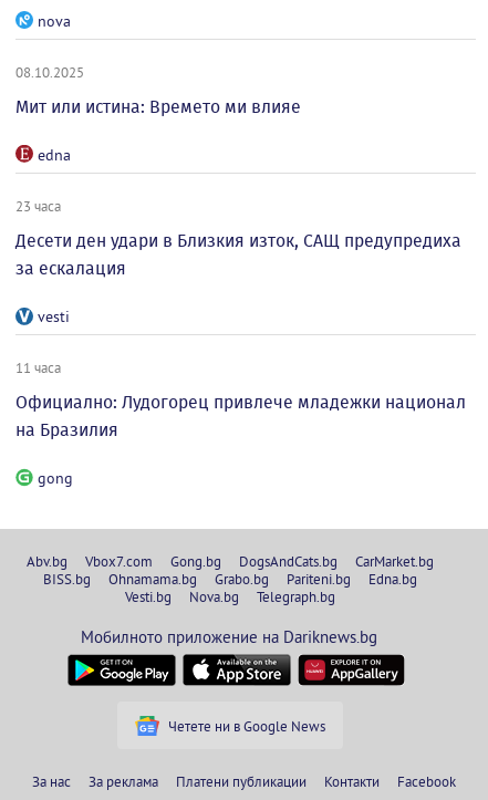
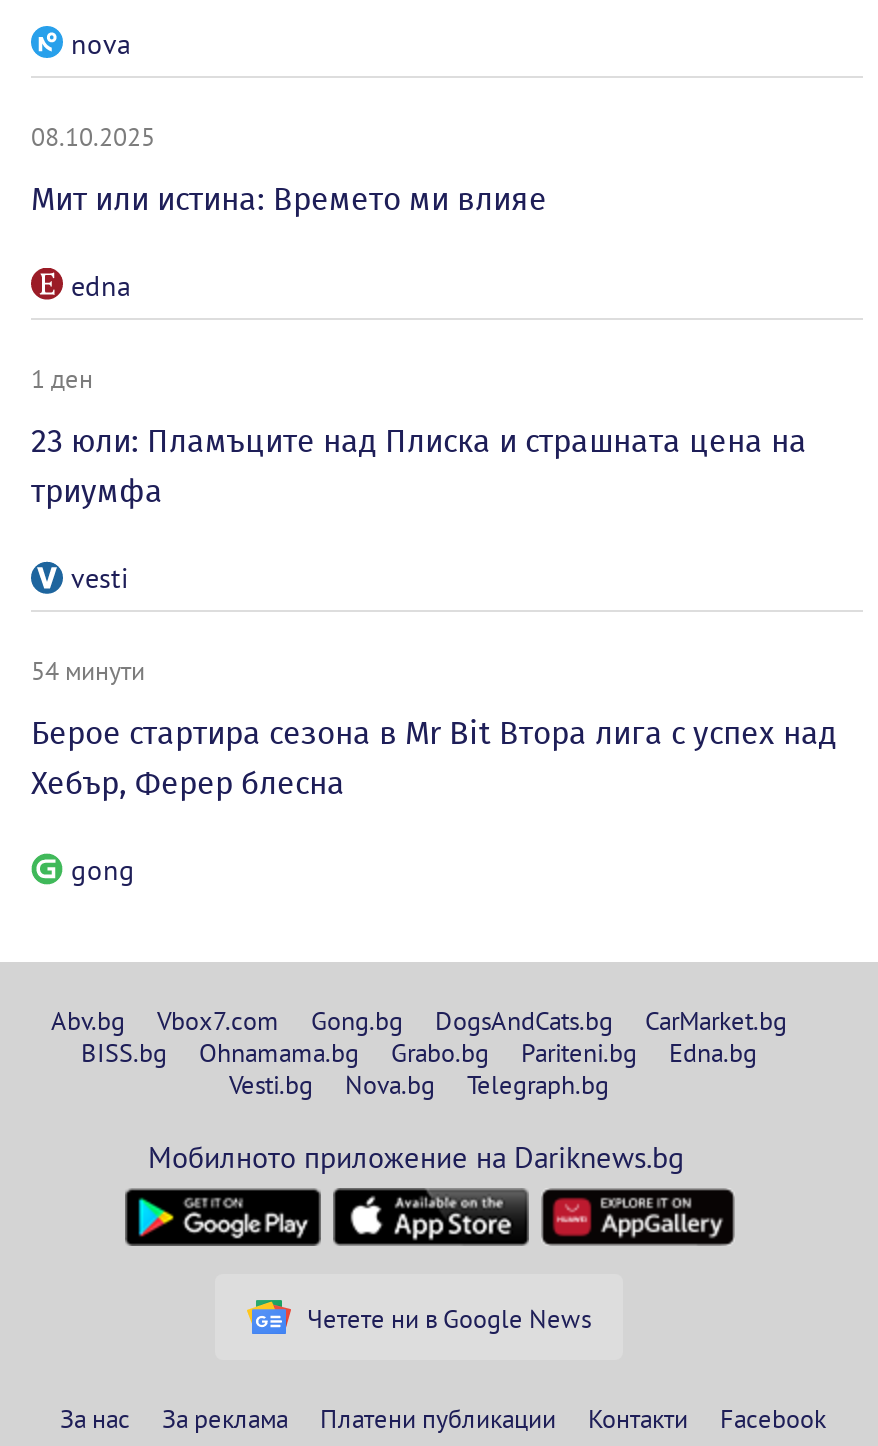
- 23 часа
+ 1 ден

- Десети ден удари в Близкия изток, САЩ предупредиха
- за ескалация
+ 23 юли: Пламъците над Плиска и страшната цена на
+ триумфа

- 11 часа
+ 54 минути

- Официално: Лудогорец привлече младежки национал
- на Бразилия
+ Берое стартира сезона в Mr Bit Втора лига с успех над
+ Хебър, Ферер блесна
